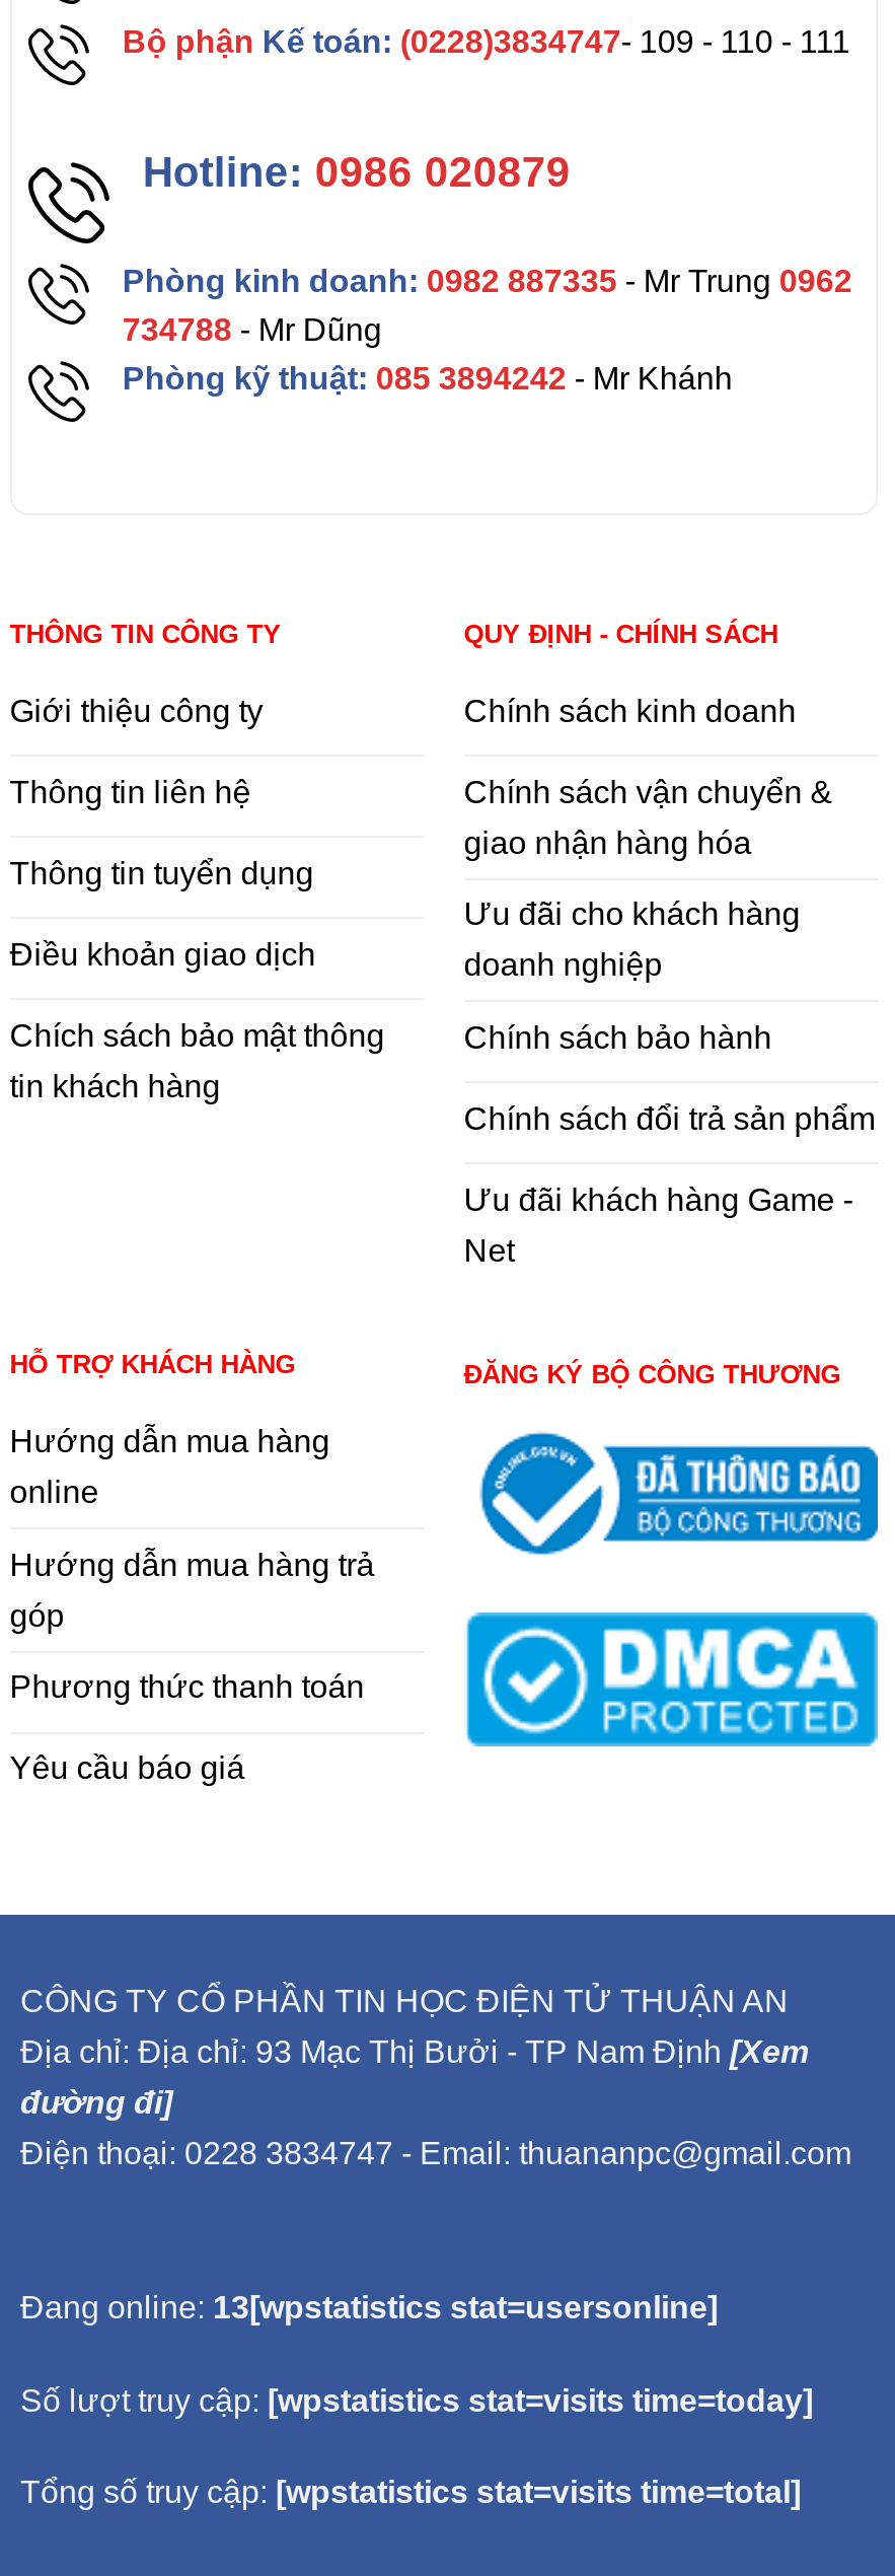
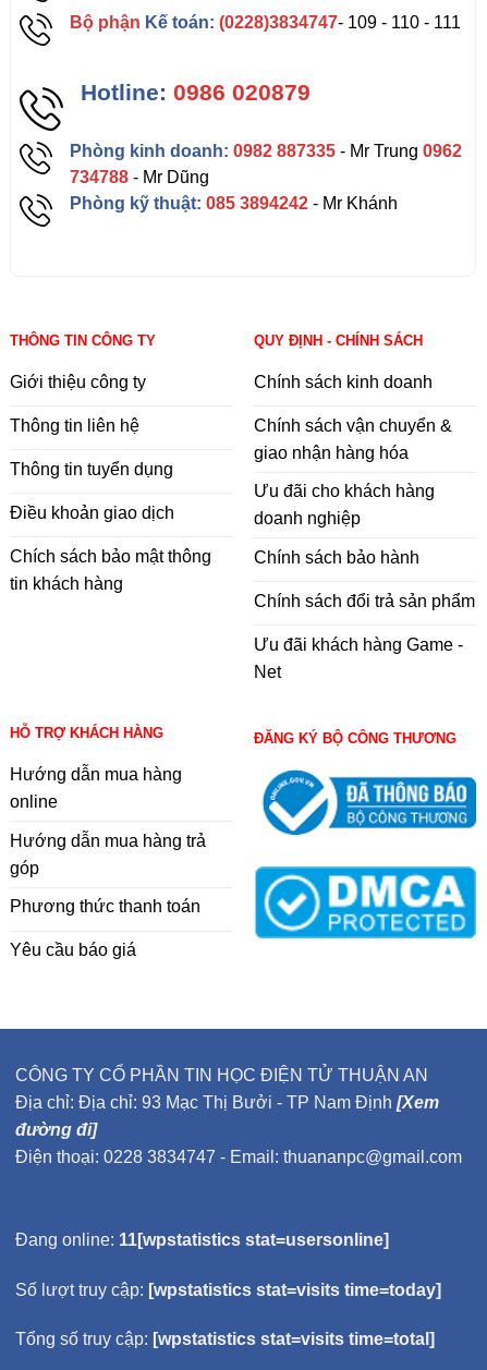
- Đang online: 13[wpstatistics stat=usersonline]
+ Đang online: 11[wpstatistics stat=usersonline]
